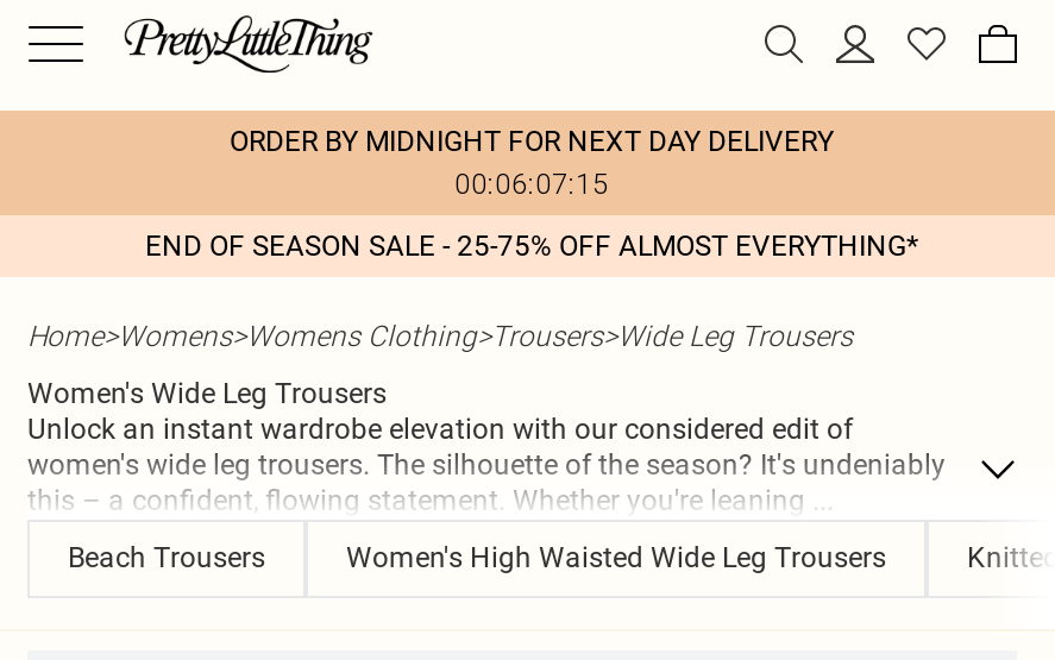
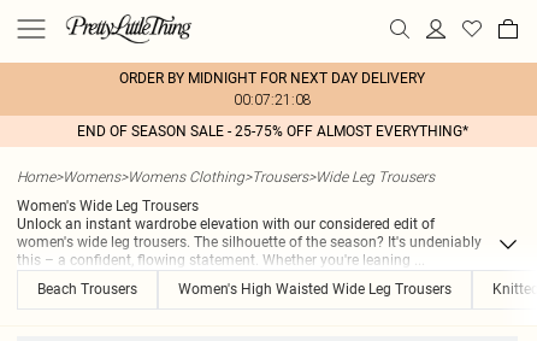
- 00:06:07:15
+ 00:07:21:08
